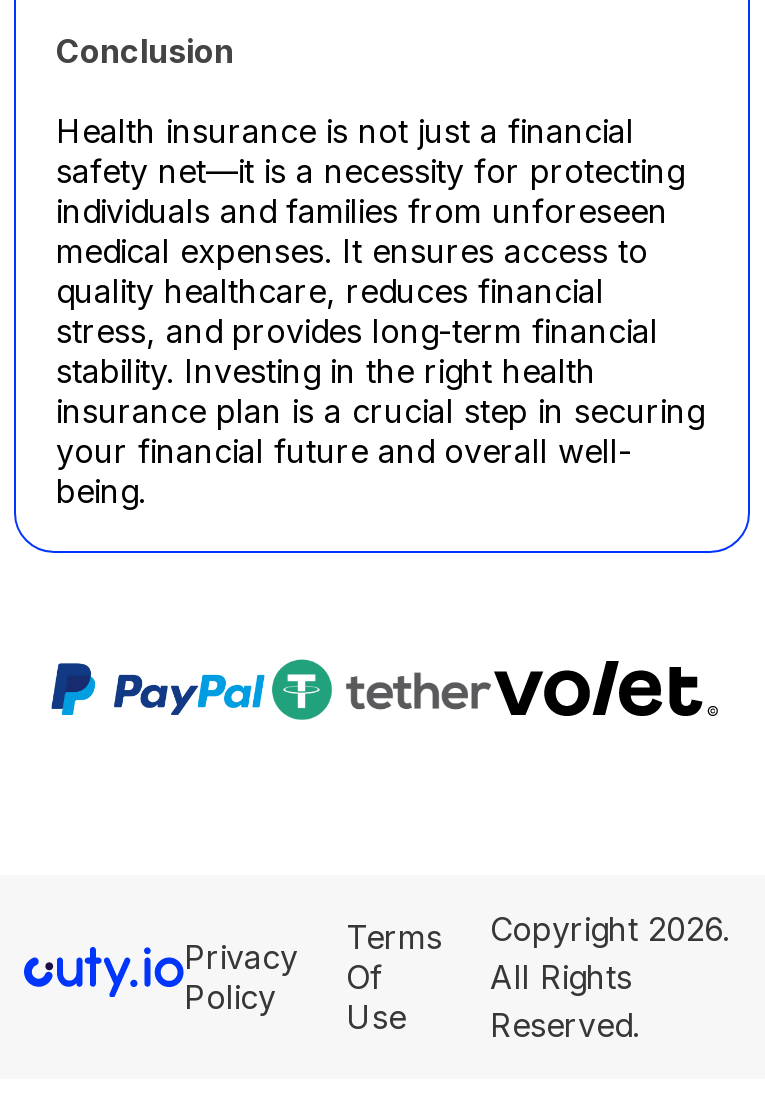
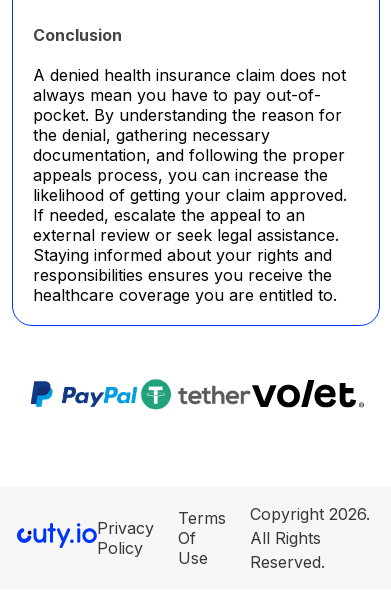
- Health insurance is not just a financial
- safety net—it is a necessity for protecting
- individuals and families from unforeseen
- medical expenses. It ensures access to
- quality healthcare, reduces financial
- stress, and provides long-term financial
- stability. Investing in the right health
- insurance plan is a crucial step in securing
- your financial future and overall well-
- being.
+ A denied health insurance claim does not
+ always mean you have to pay out-of-
+ pocket. By understanding the reason for
+ the denial, gathering necessary
+ documentation, and following the proper
+ appeals process, you can increase the
+ likelihood of getting your claim approved.
+ If needed, escalate the appeal to an
+ external review or seek legal assistance.
+ Staying informed about your rights and
+ responsibilities ensures you receive the
+ healthcare coverage you are entitled to.
